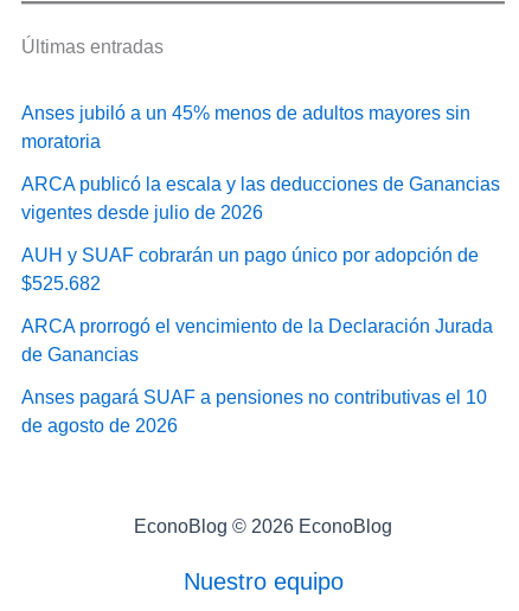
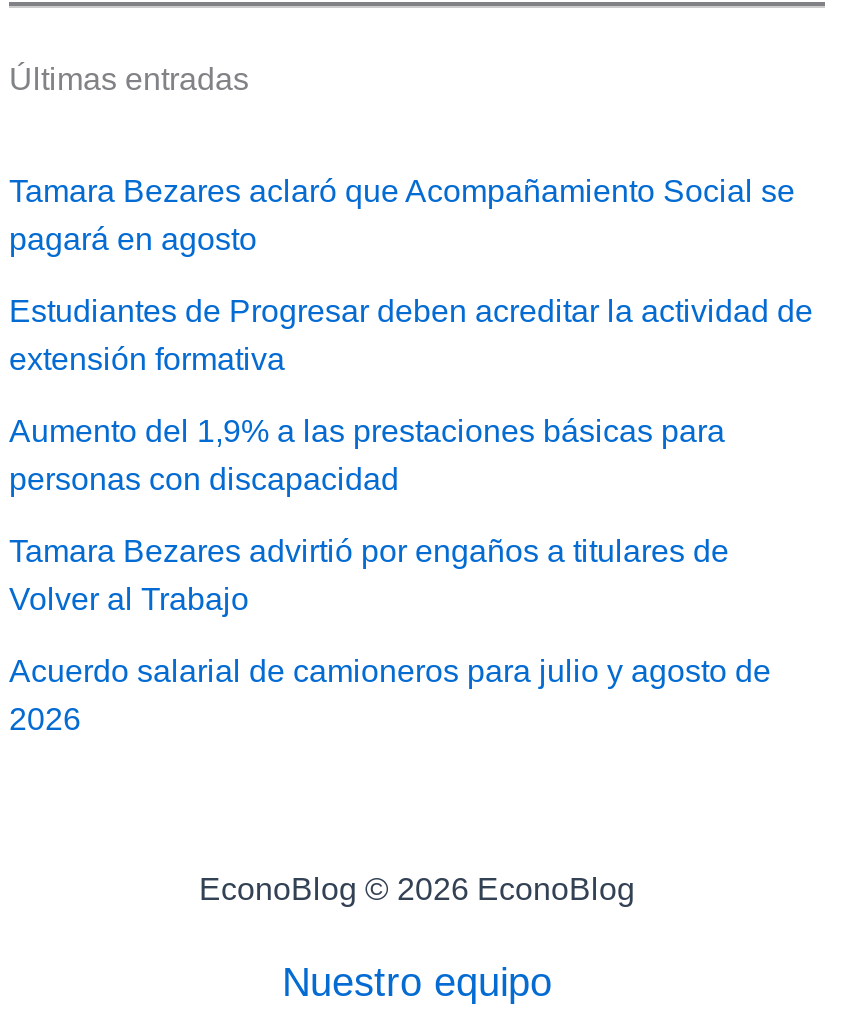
- Anses jubiló a un 45% menos de adultos mayores sin
- moratoria
+ Tamara Bezares aclaró que Acompañamiento Social se
+ pagará en agosto

- ARCA publicó la escala y las deducciones de Ganancias
- vigentes desde julio de 2026
+ Estudiantes de Progresar deben acreditar la actividad de
+ extensión formativa

- AUH y SUAF cobrarán un pago único por adopción de
- $525.682
+ Aumento del 1,9% a las prestaciones básicas para
+ personas con discapacidad

- ARCA prorrogó el vencimiento de la Declaración Jurada
- de Ganancias
+ Tamara Bezares advirtió por engaños a titulares de
+ Volver al Trabajo

- Anses pagará SUAF a pensiones no contributivas el 10
- de agosto de 2026
+ Acuerdo salarial de camioneros para julio y agosto de
+ 2026
